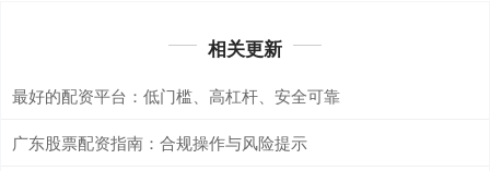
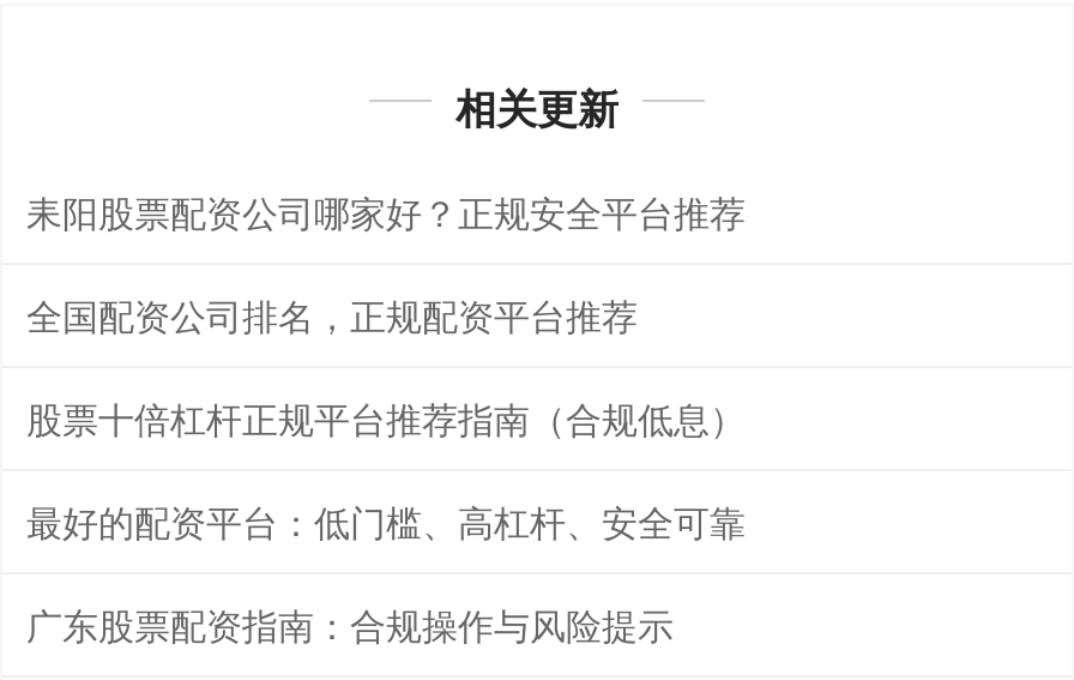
+ 耒阳股票配资公司哪家好？正规安全平台推荐
+ 全国配资公司排名，正规配资平台推荐
+ 股票十倍杠杆正规平台推荐指南（合规低息）
